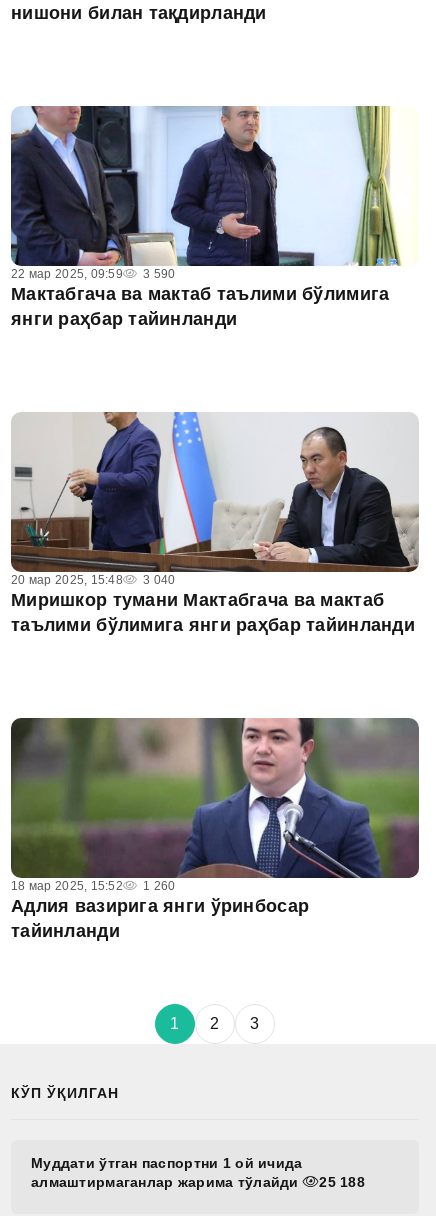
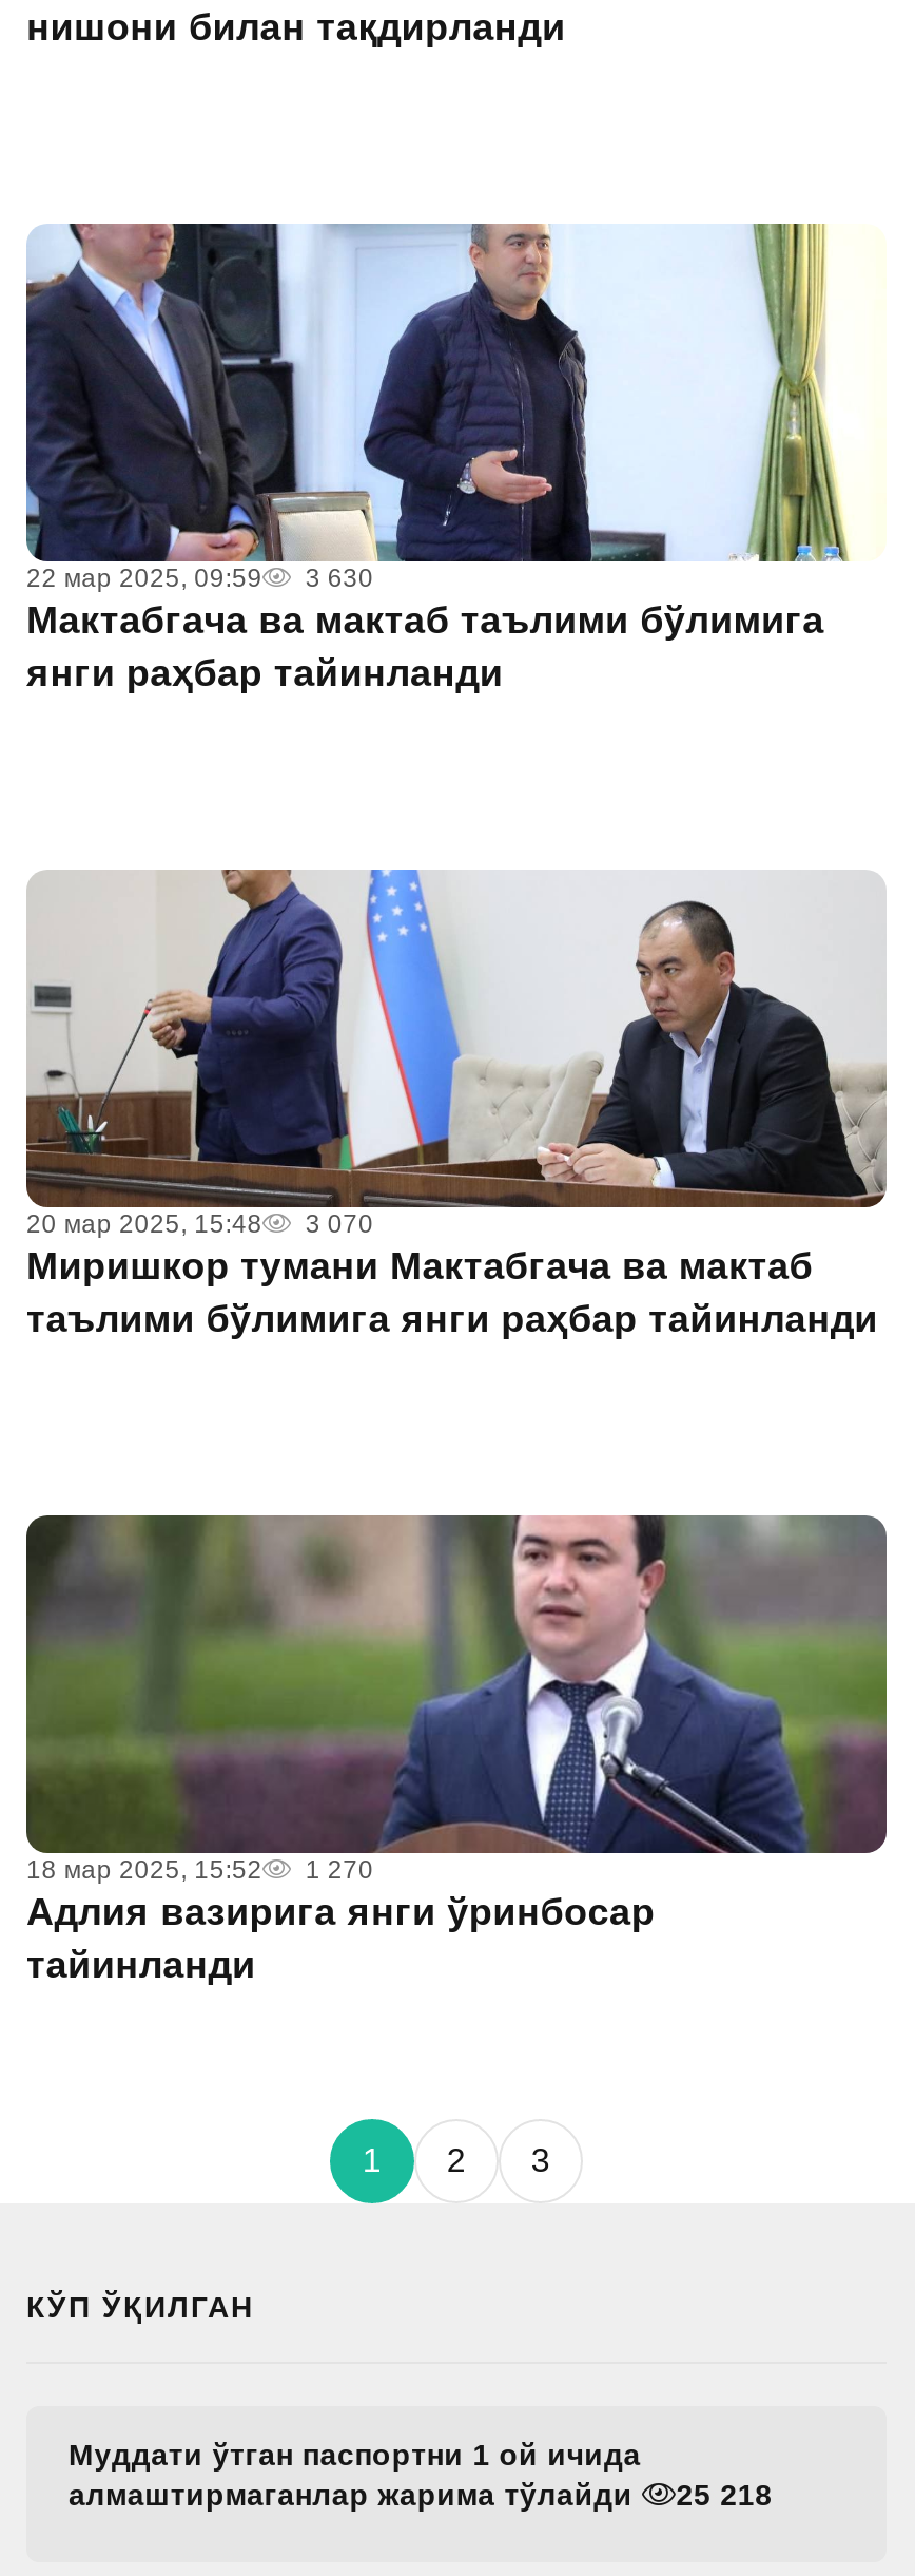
- 22 мар 2025, 09:59 3 590
+ 22 мар 2025, 09:59 3 630

- 20 мар 2025, 15:48 3 040
+ 20 мар 2025, 15:48 3 070

- 18 мар 2025, 15:52 1 260
+ 18 мар 2025, 15:52 1 270

- алмаштирмаганлар жарима тўлайди 25 188
+ алмаштирмаганлар жарима тўлайди 25 218
